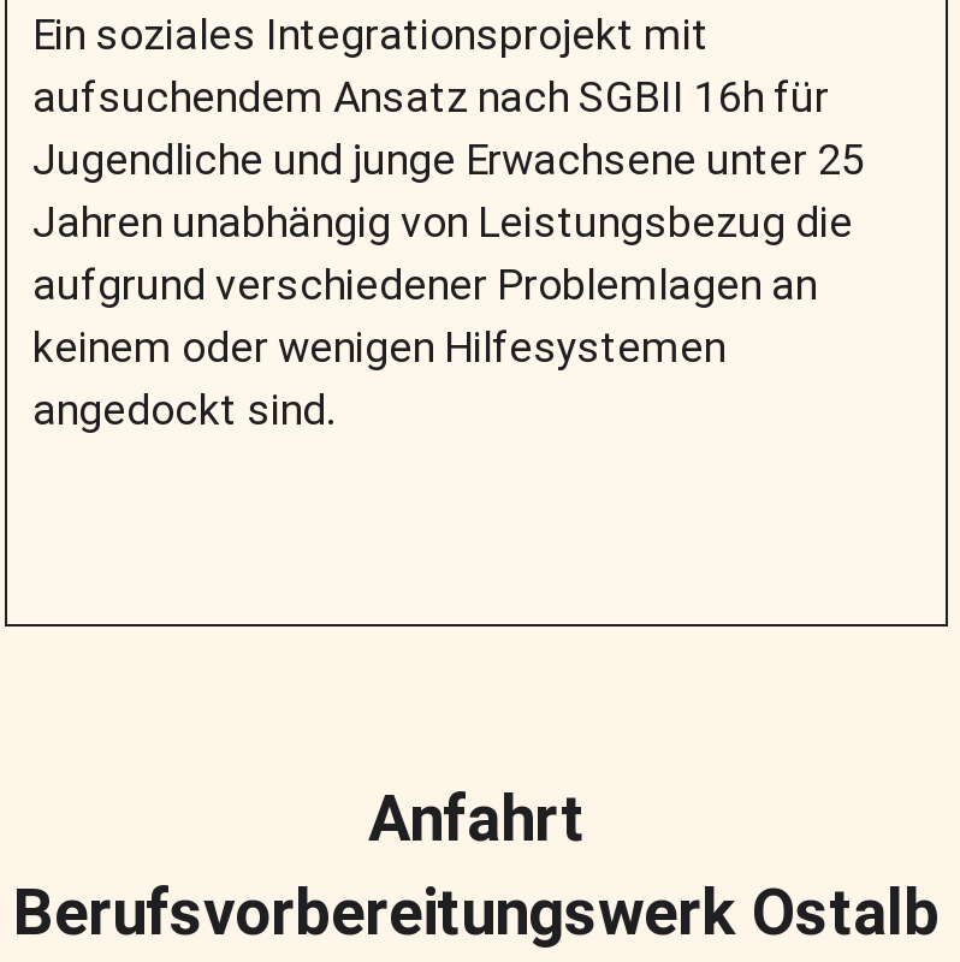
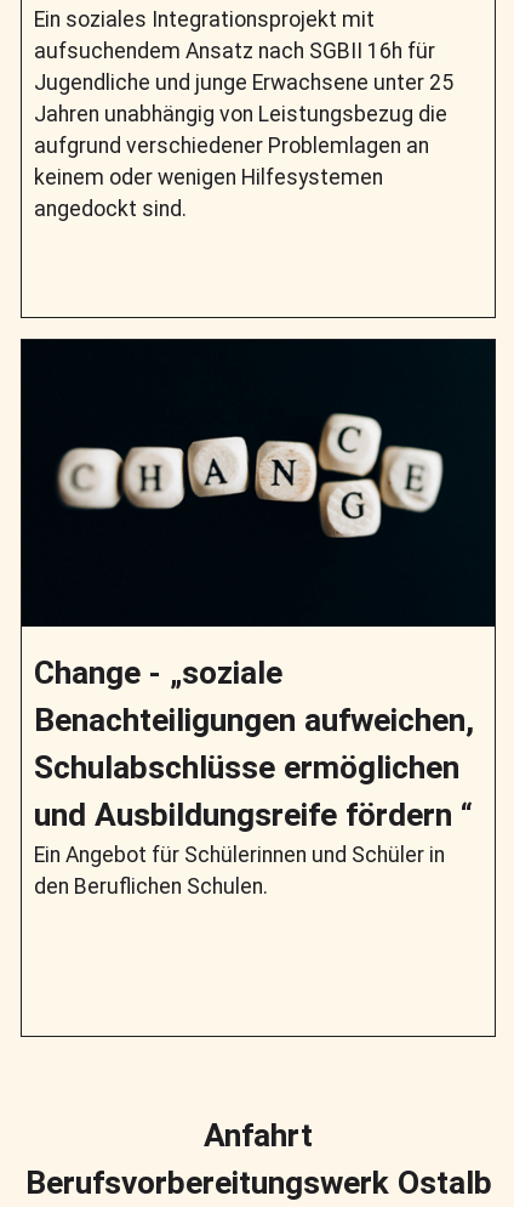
+ [image]
+ Change - „soziale
+ Benachteiligungen aufweichen,
+ Schulabschlüsse ermöglichen
+ und Ausbildungsreife fördern “
+ Ein Angebot für Schülerinnen und Schüler in
+ den Beruflichen Schulen.
